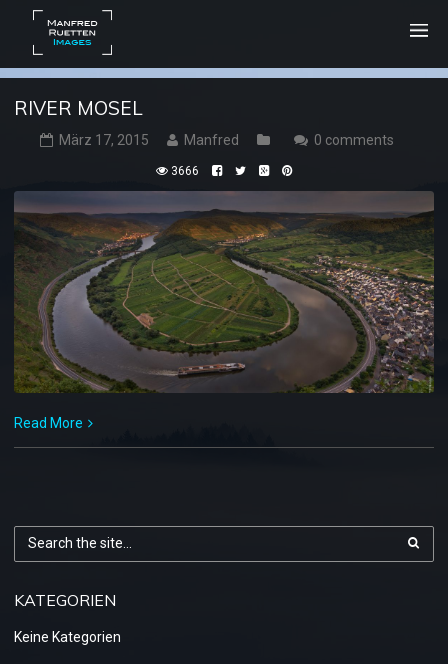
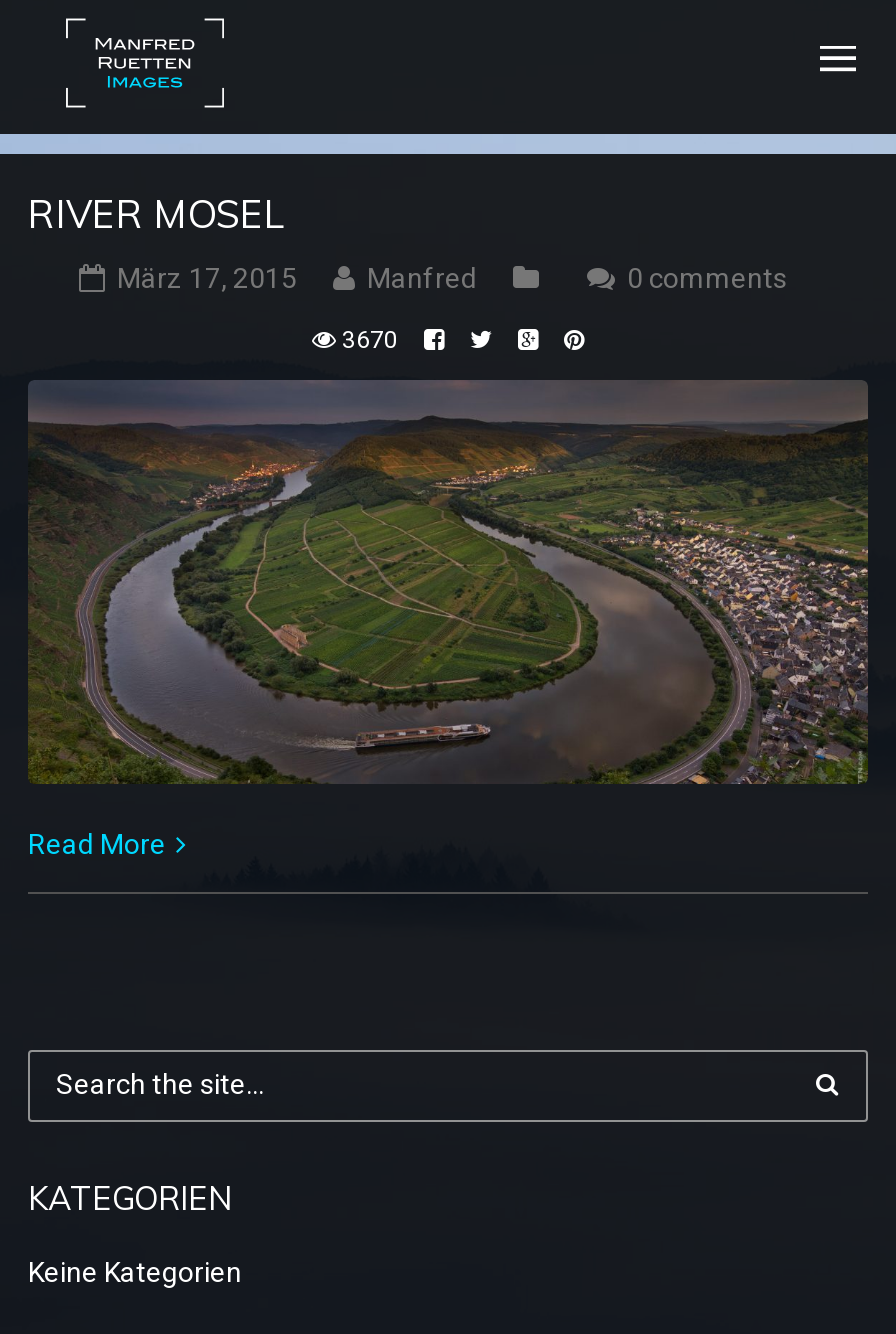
- 3666
+ 3670
